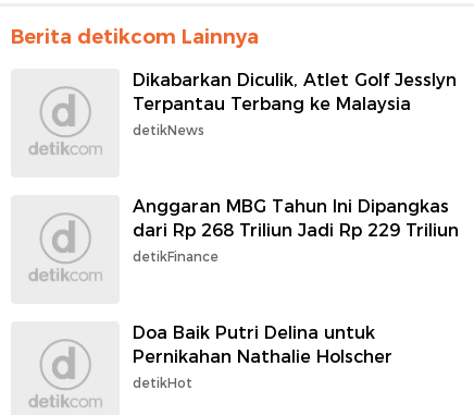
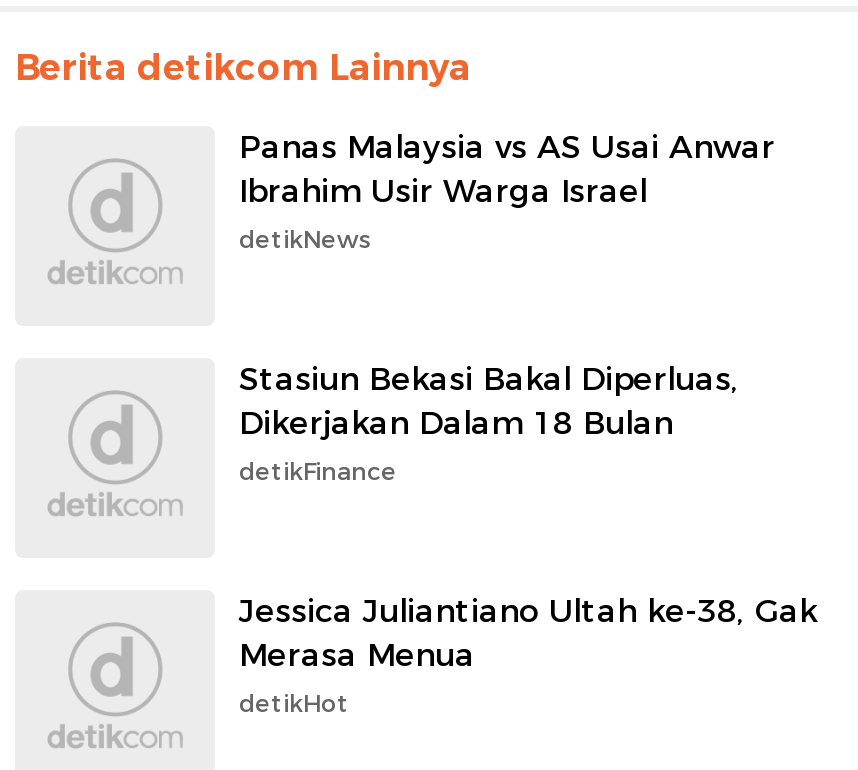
- Dikabarkan Diculik, Atlet Golf Jesslyn
- Terpantau Terbang ke Malaysia
+ Panas Malaysia vs AS Usai Anwar
+ Ibrahim Usir Warga Israel

- Anggaran MBG Tahun Ini Dipangkas
- dari Rp 268 Triliun Jadi Rp 229 Triliun
+ Stasiun Bekasi Bakal Diperluas,
+ Dikerjakan Dalam 18 Bulan

- Doa Baik Putri Delina untuk
- Pernikahan Nathalie Holscher
+ Jessica Juliantiano Ultah ke-38, Gak
+ Merasa Menua
